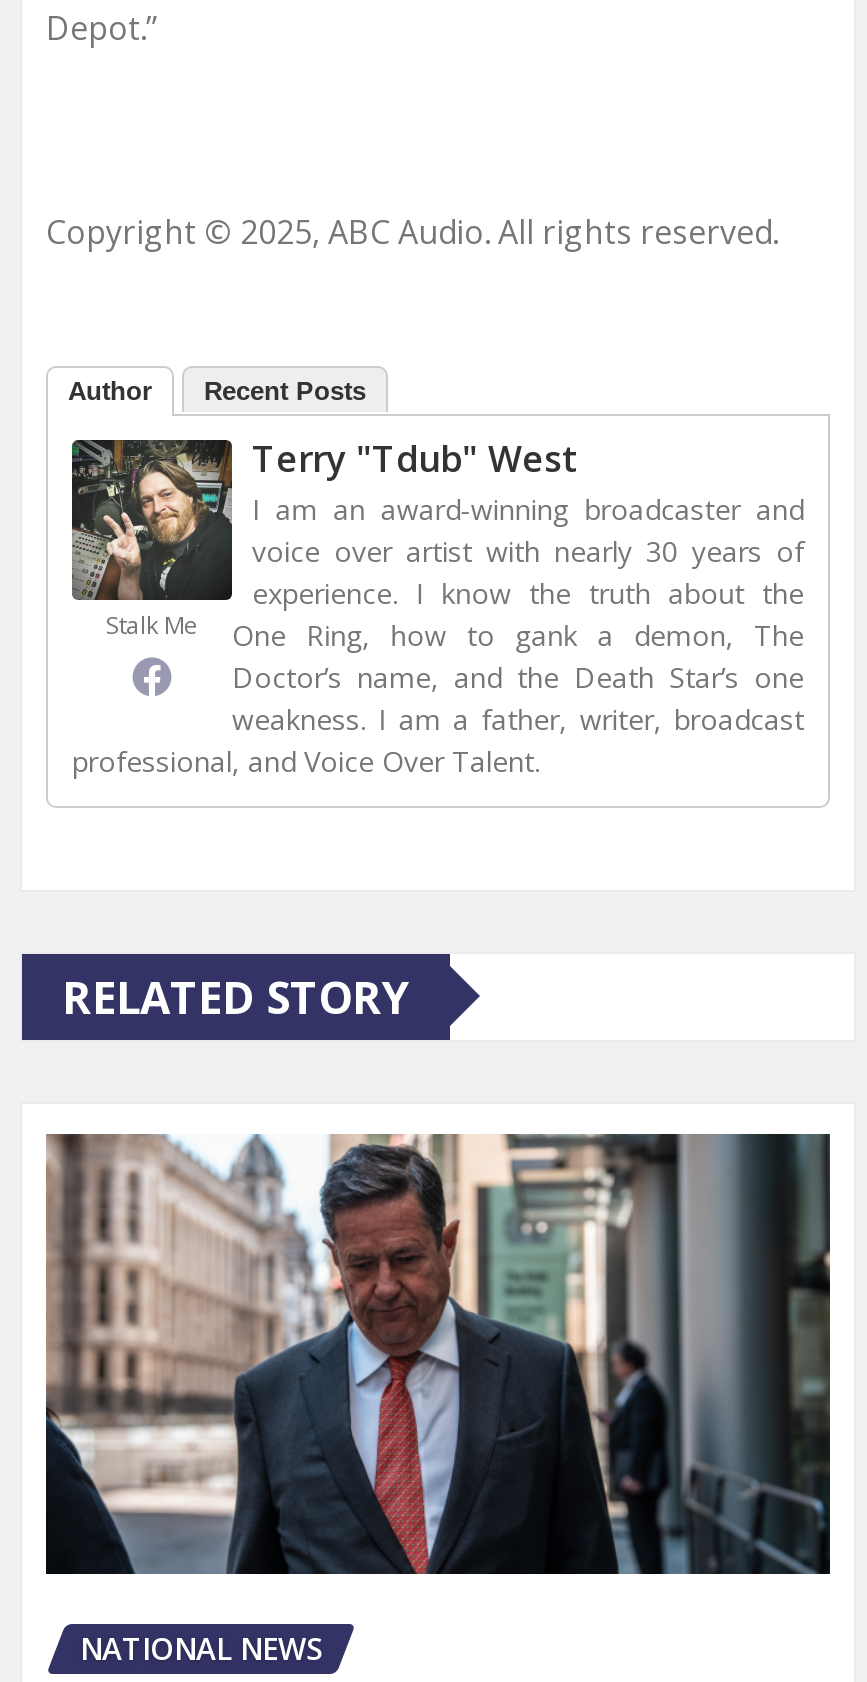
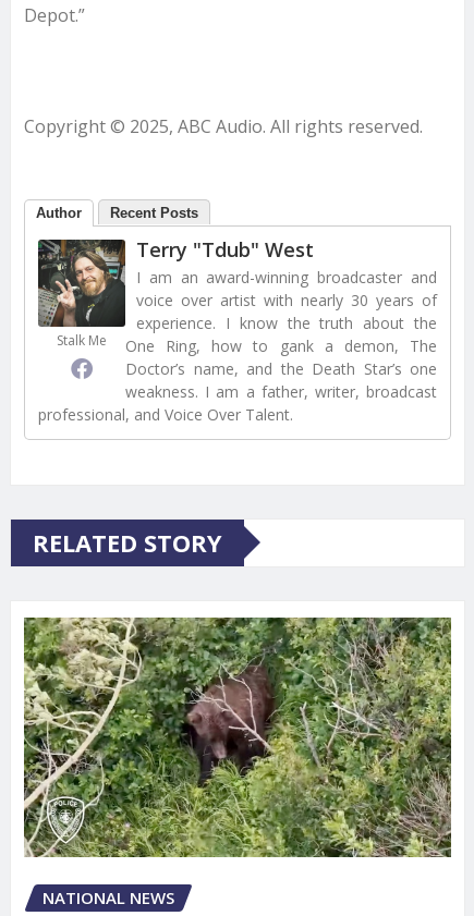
- [image]
+ [image]
